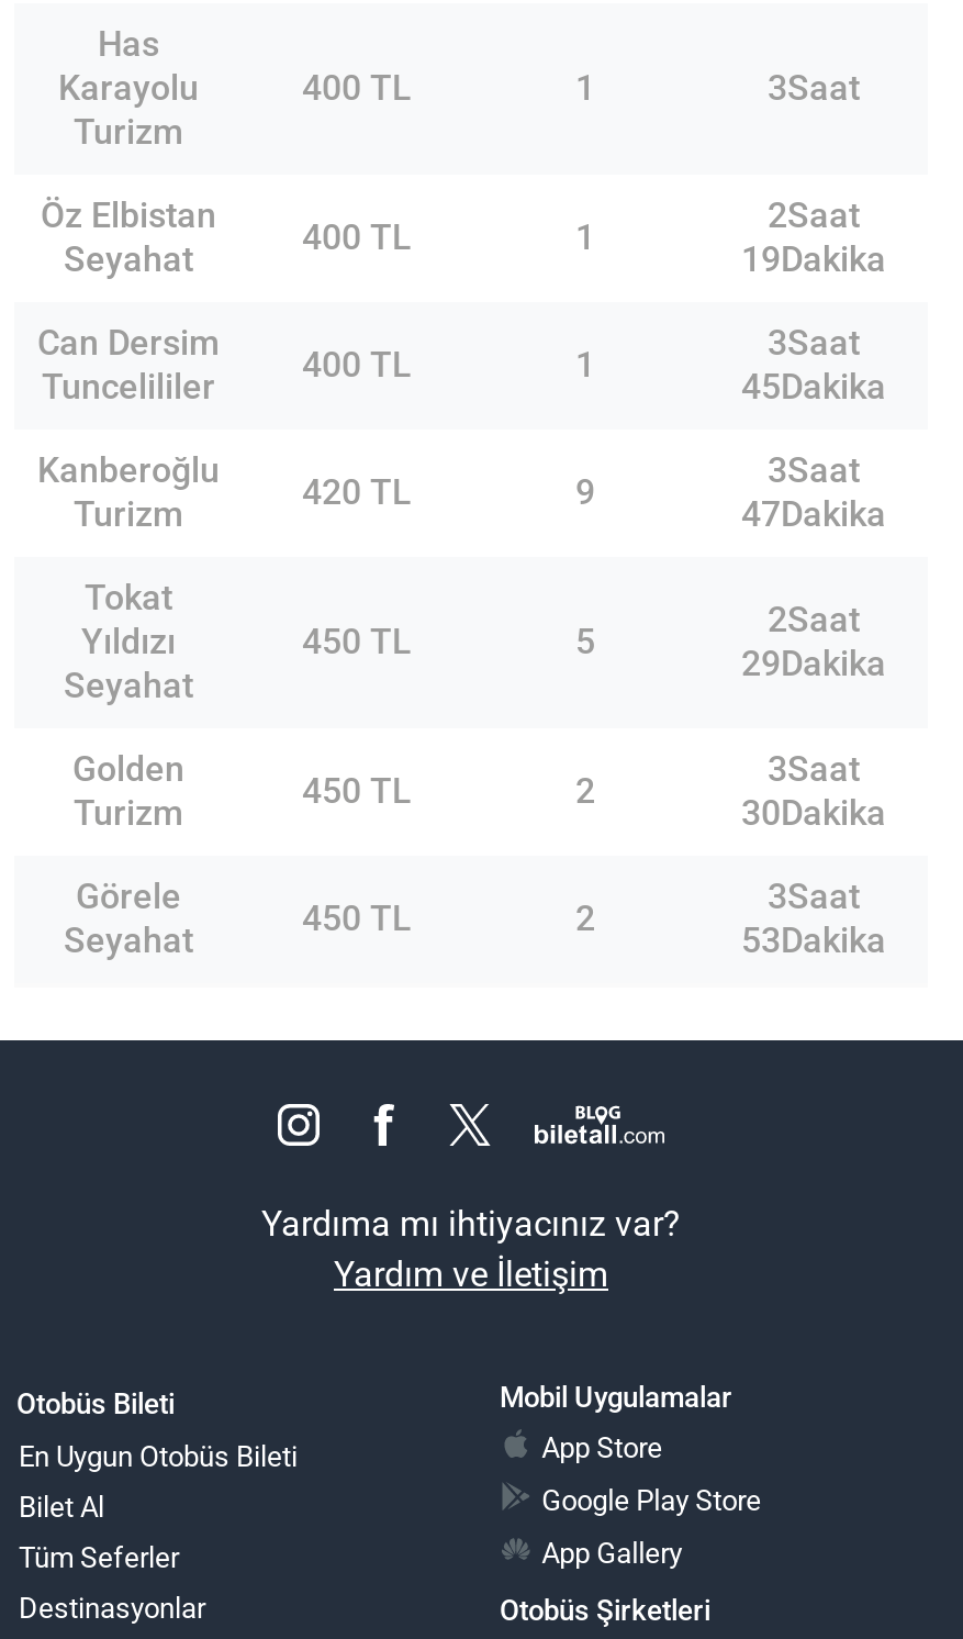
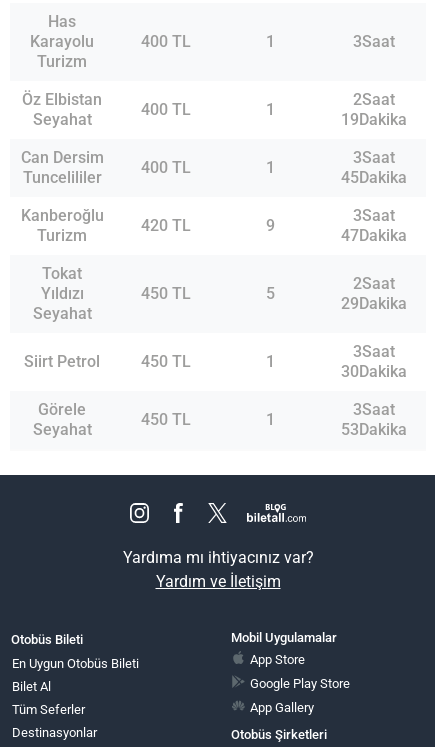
- Golden
- Turizm
+ Siirt Petrol

- 2
+ 1

- 2
+ 1
